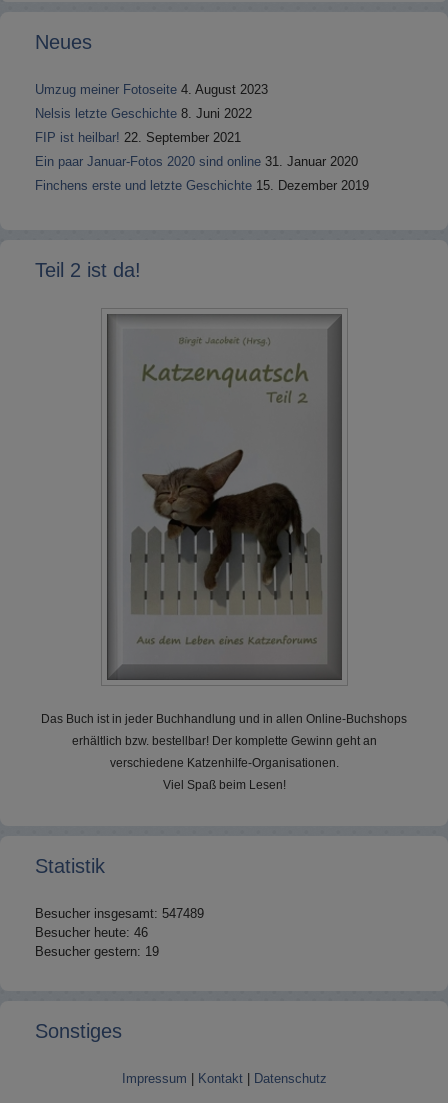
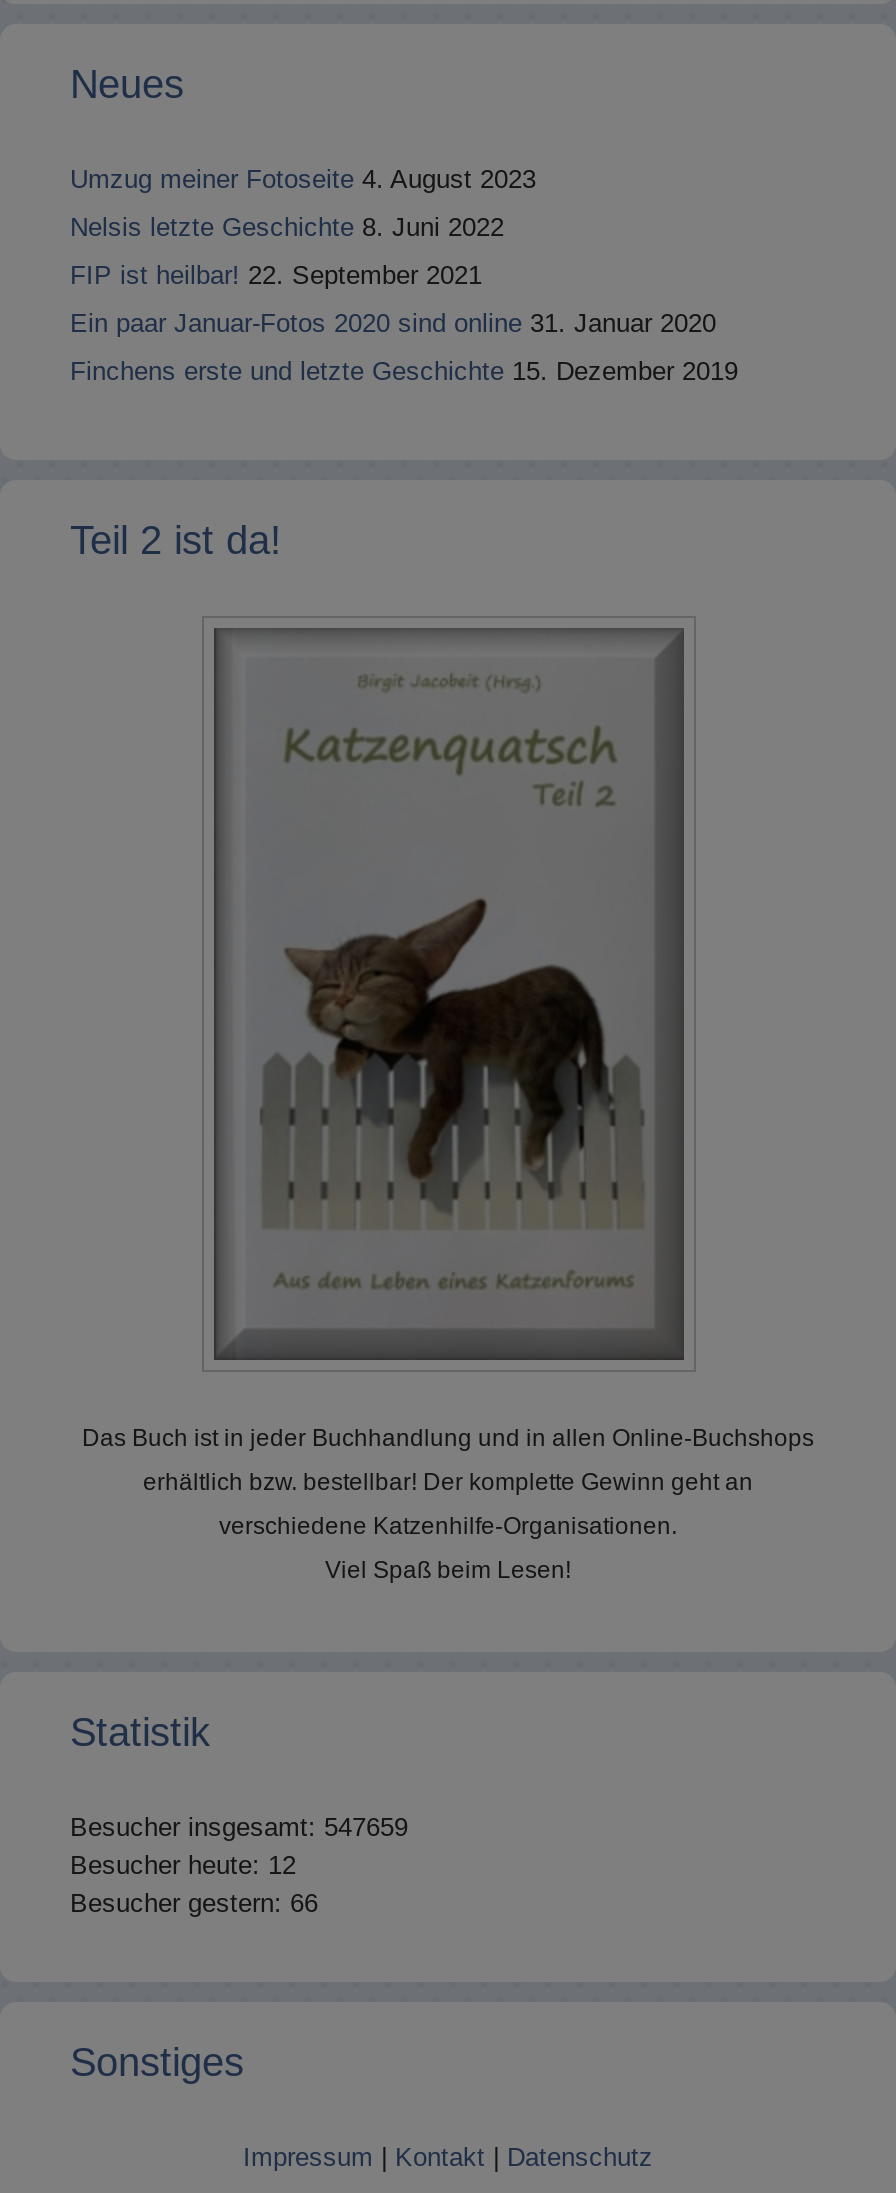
- Besucher insgesamt: 547489
+ Besucher insgesamt: 547659

- Besucher heute: 46
+ Besucher heute: 12

- Besucher gestern: 19
+ Besucher gestern: 66
